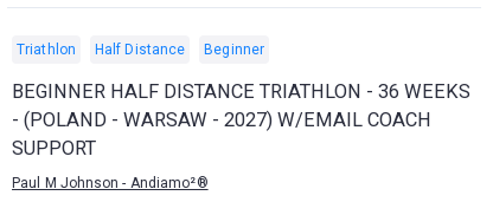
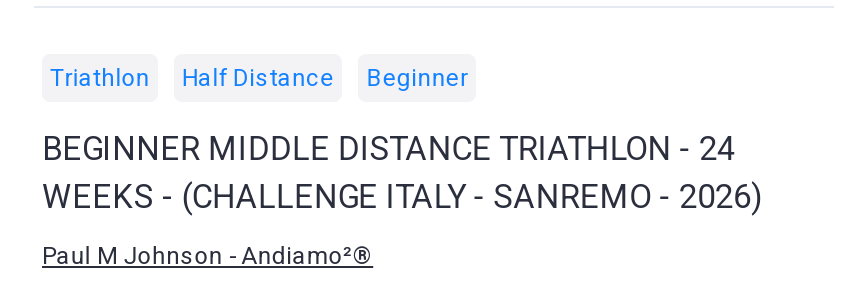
- BEGINNER HALF DISTANCE TRIATHLON - 36 WEEKS
- - (POLAND - WARSAW - 2027) W/EMAIL COACH
- SUPPORT
+ BEGINNER MIDDLE DISTANCE TRIATHLON - 24
+ WEEKS - (CHALLENGE ITALY - SANREMO - 2026)
